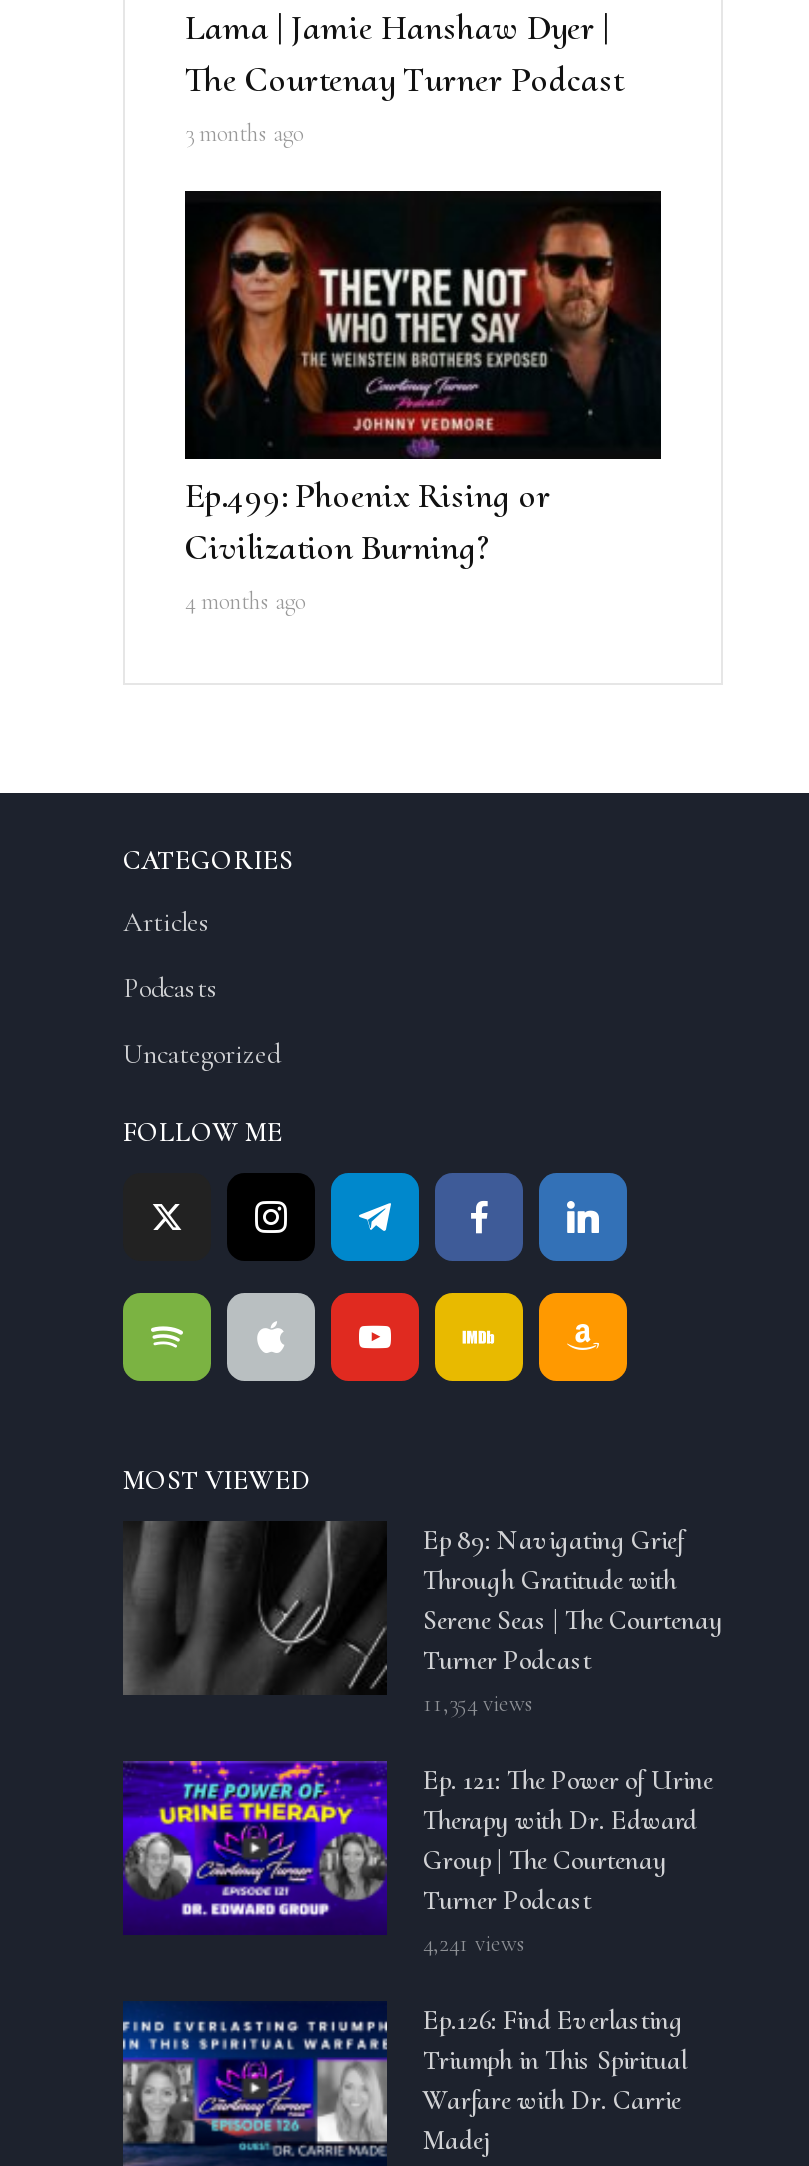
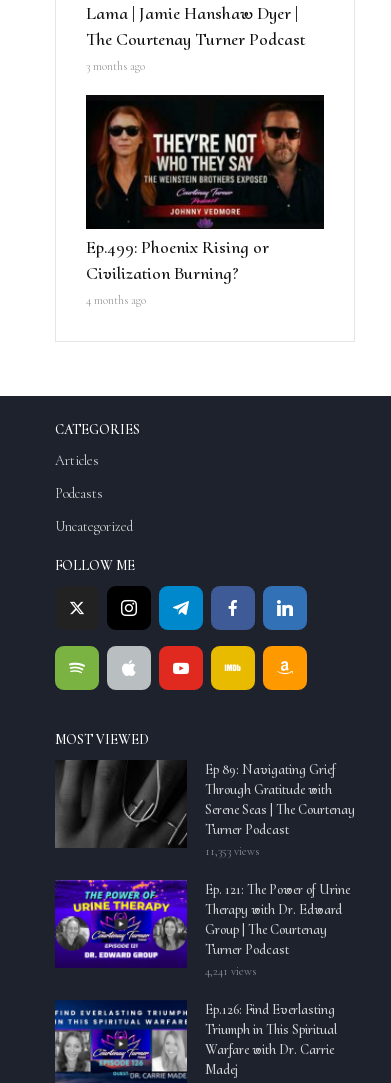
- 11,354 views
+ 11,353 views
